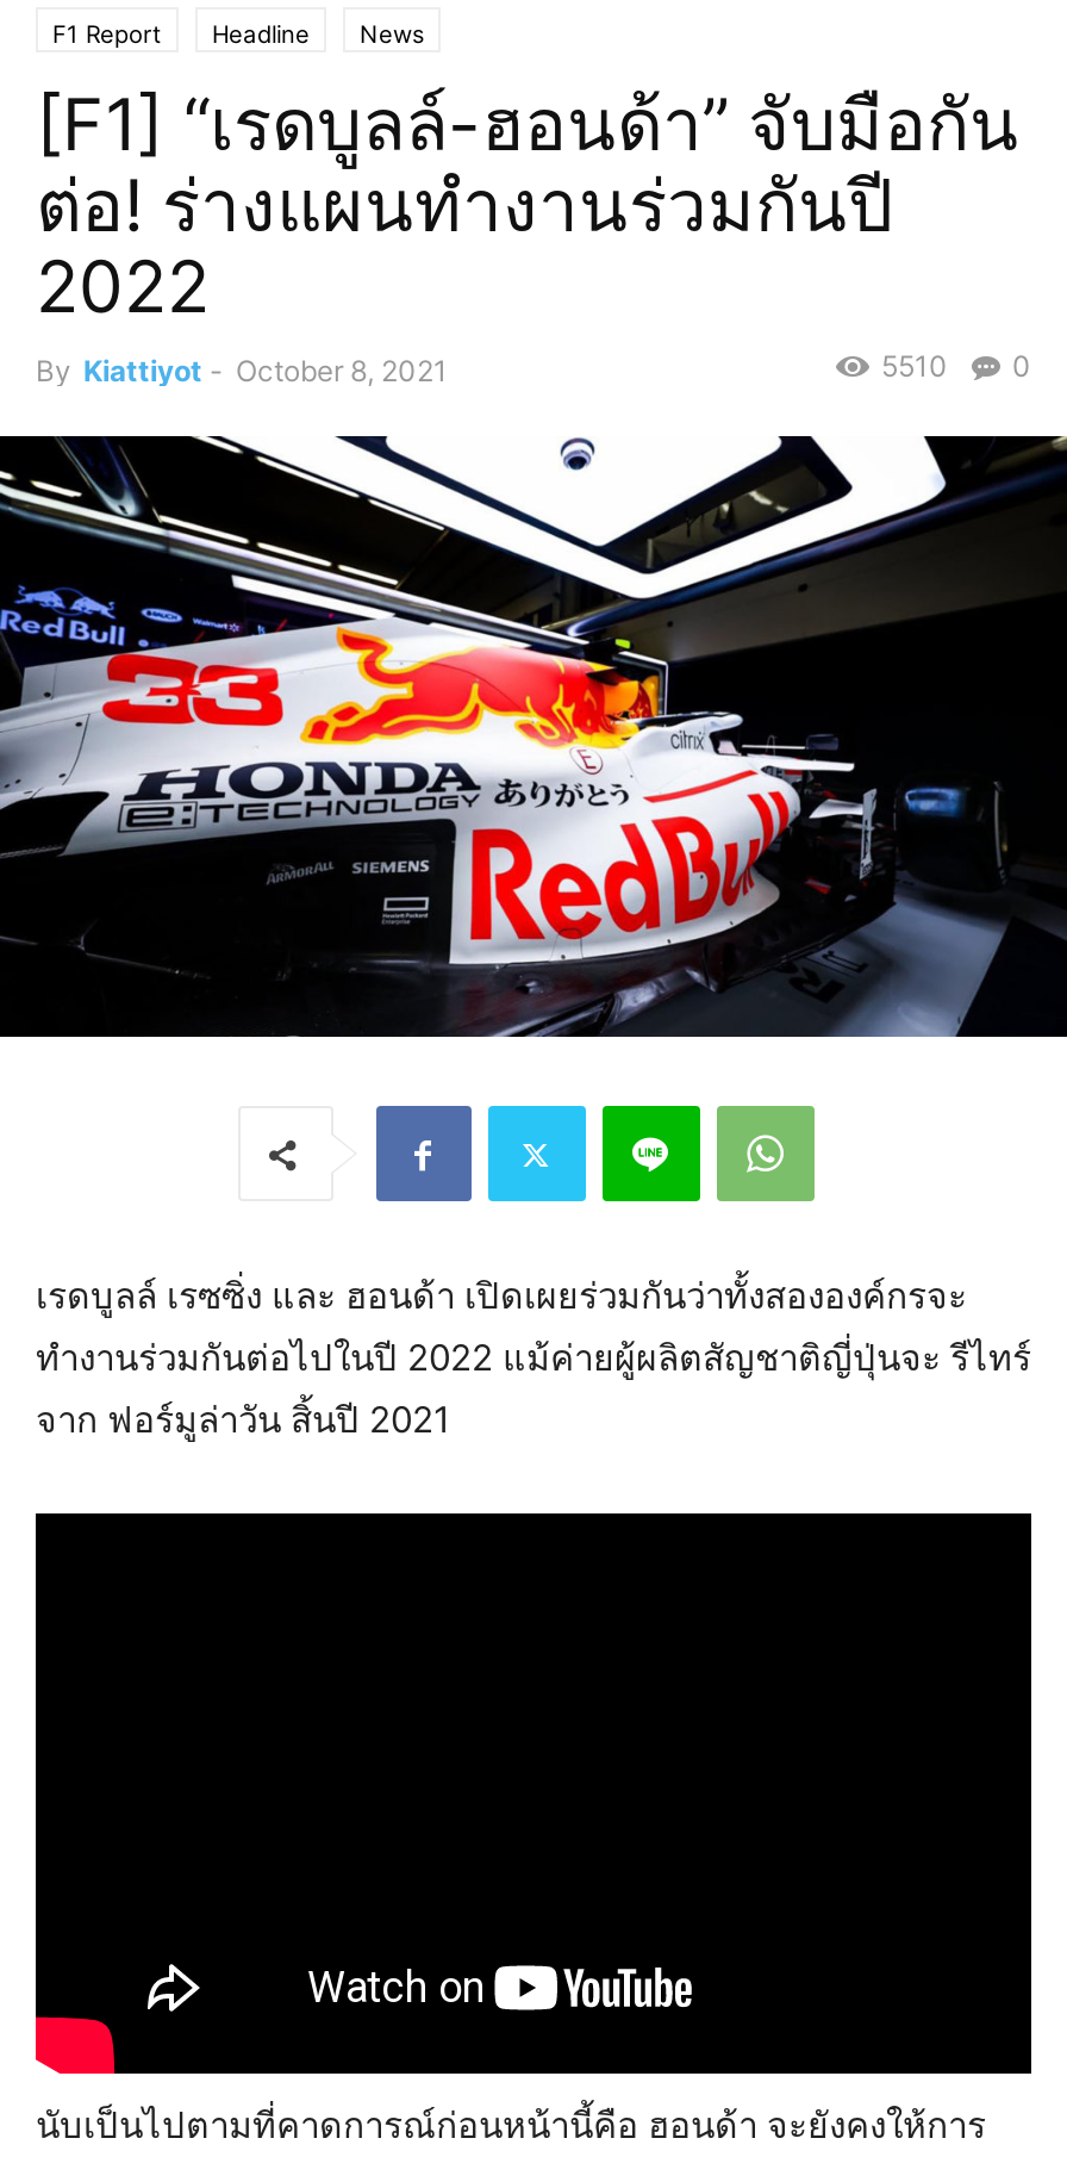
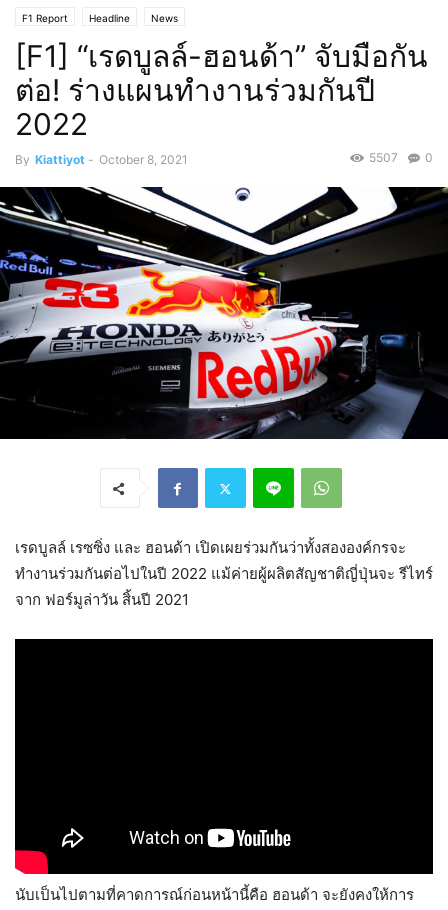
- 5510 0
+ 5507 0
